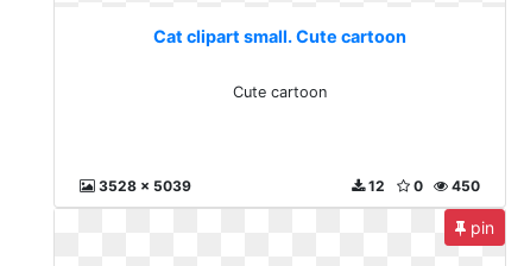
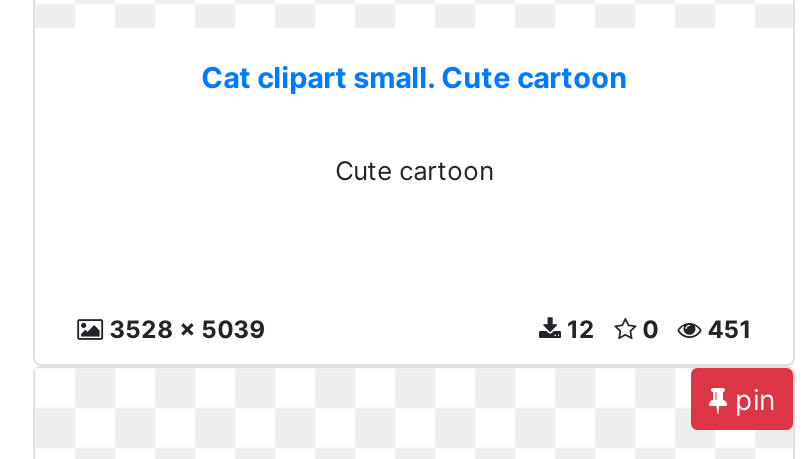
- 12 0 450
+ 12 0 451
